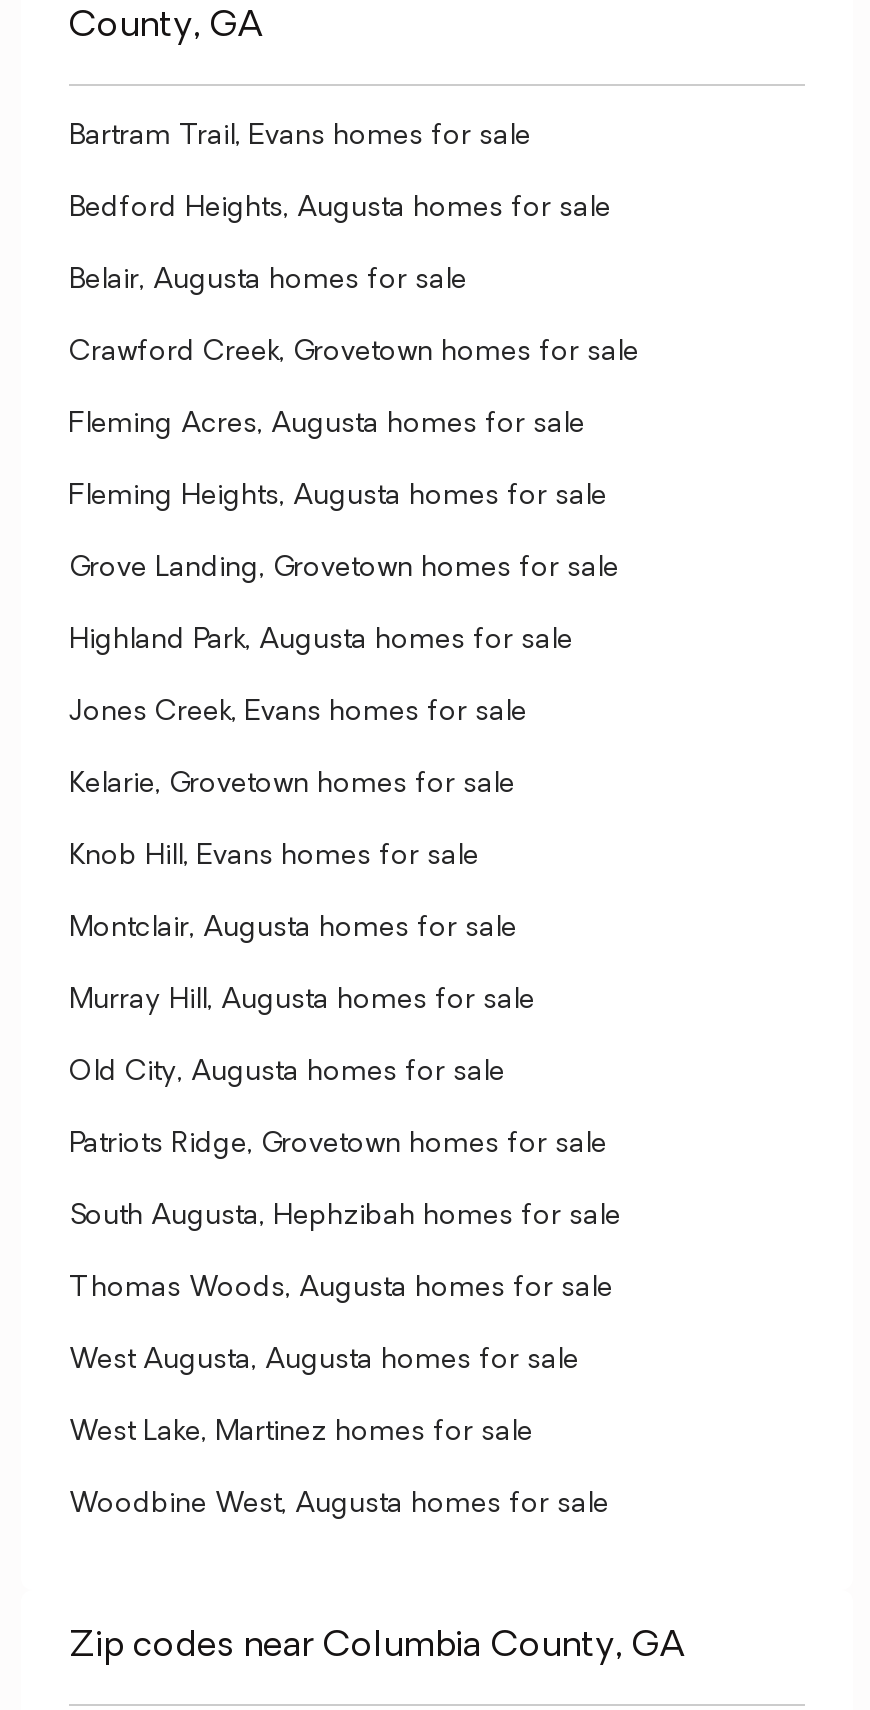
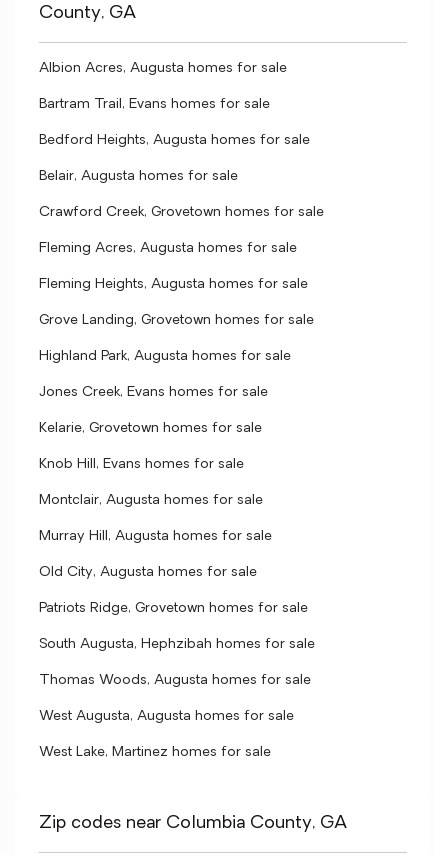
+ Albion Acres, Augusta homes for sale

moved down: Bartram Trail, Evans homes for sale | Bedford Heights, Augusta homes for sale | Belair, Augusta homes for sale | ... | West Augusta, Augusta homes for sale | West Lake, Martinez homes for sale

- Woodbine West, Augusta homes for sale
